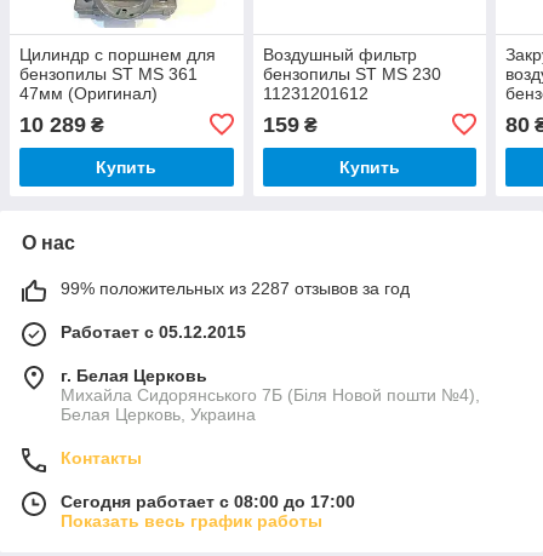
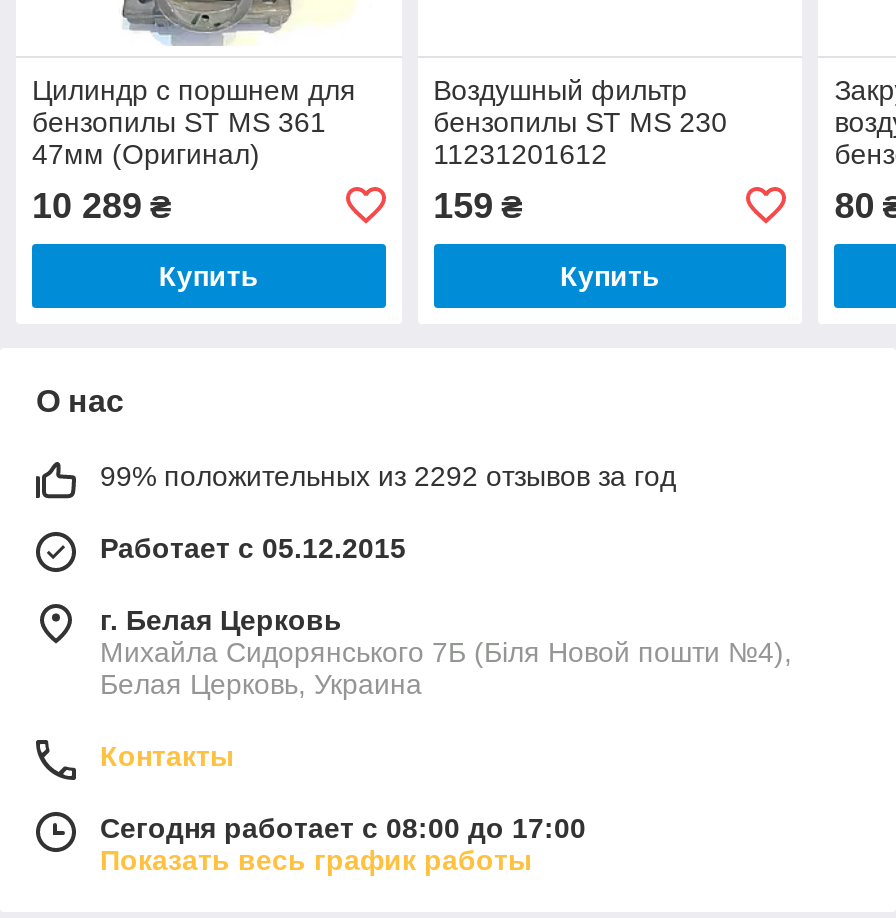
- 99% положительных из 2287 отзывов за год
+ 99% положительных из 2292 отзывов за год
